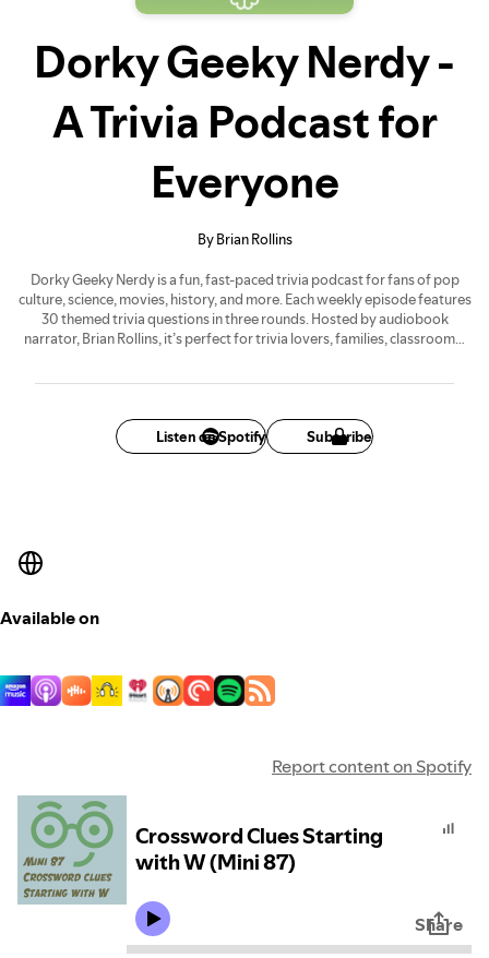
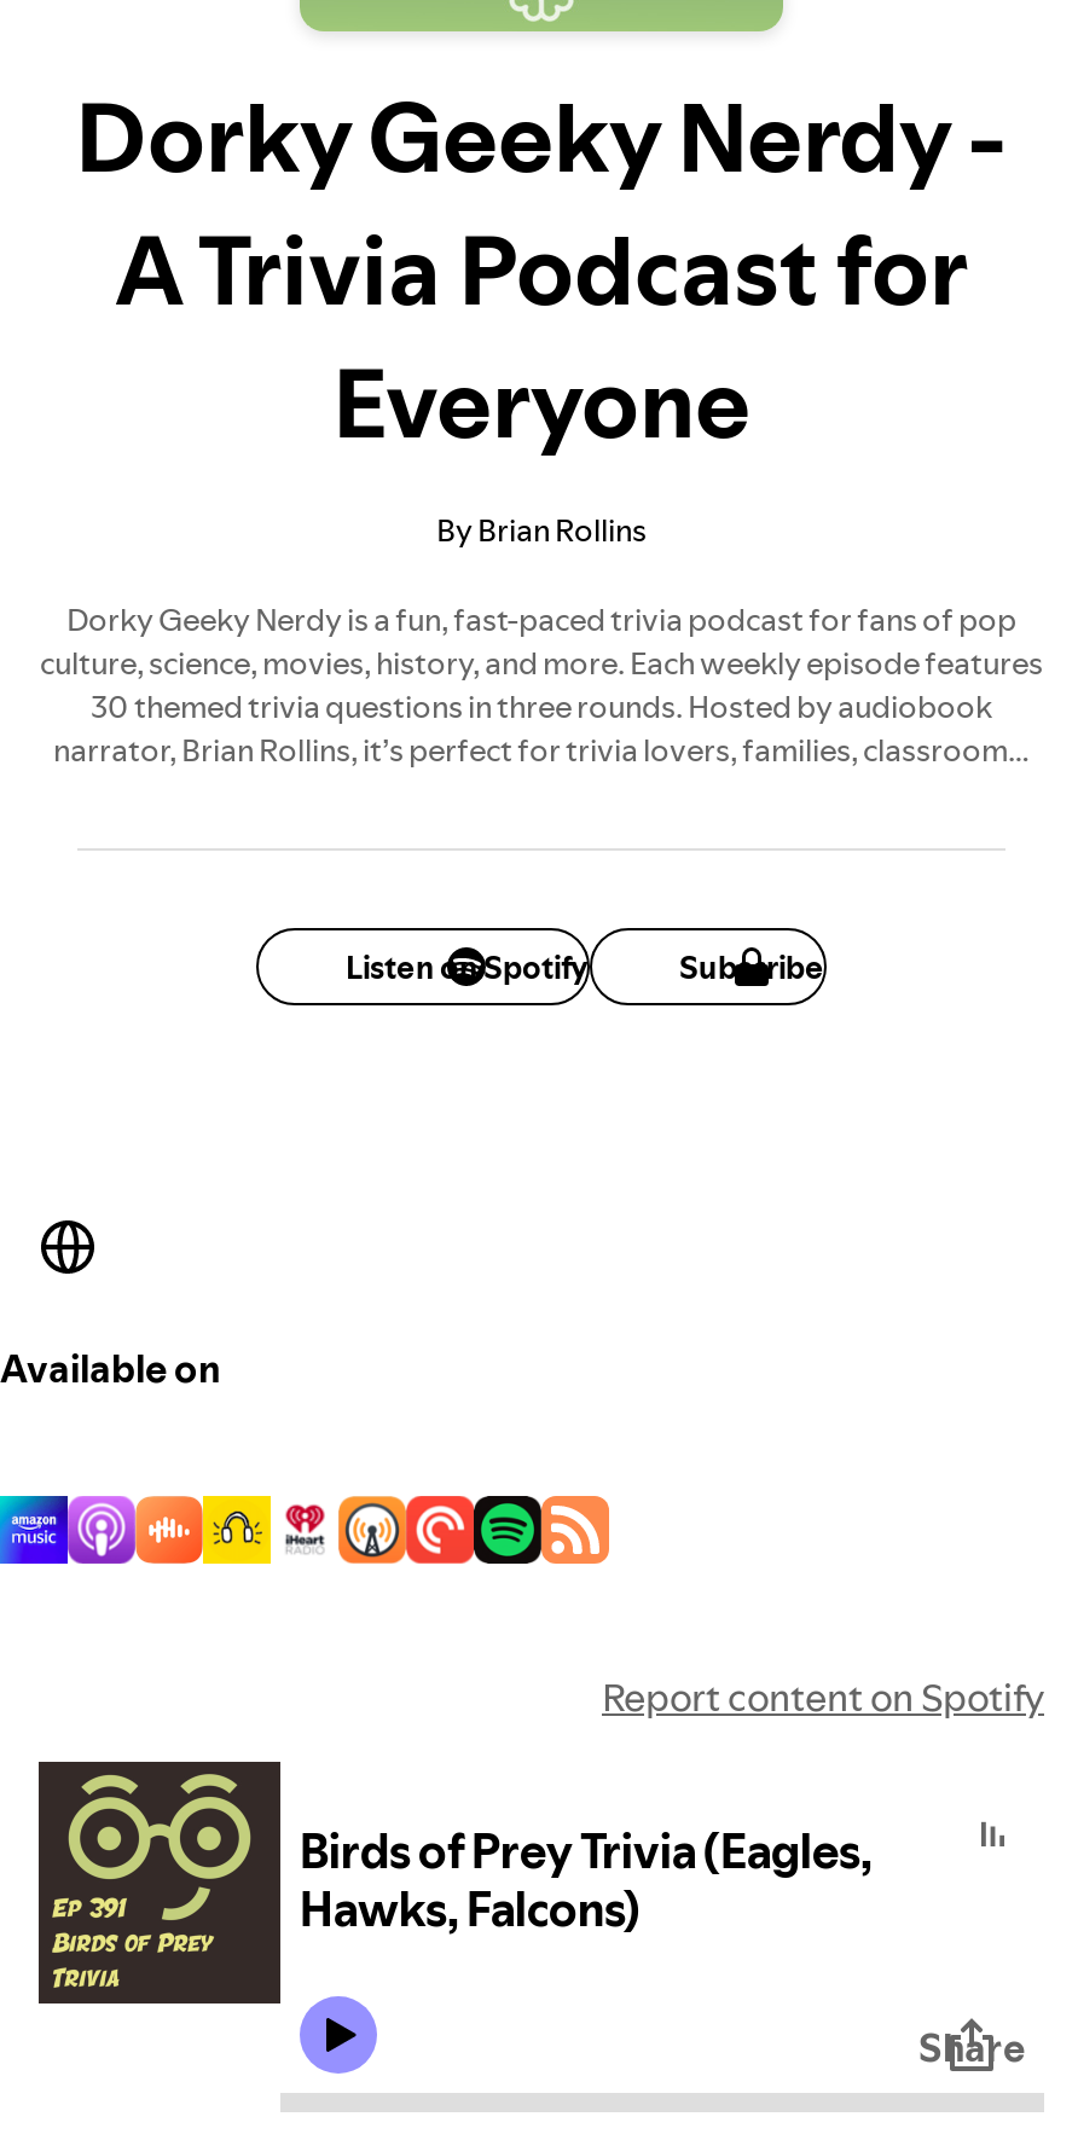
- [image]
- Crossword Clues Starting
- with W (Mini 87)
+ [image]
+ Birds of Prey Trivia (Eagles,
+ Hawks, Falcons)
